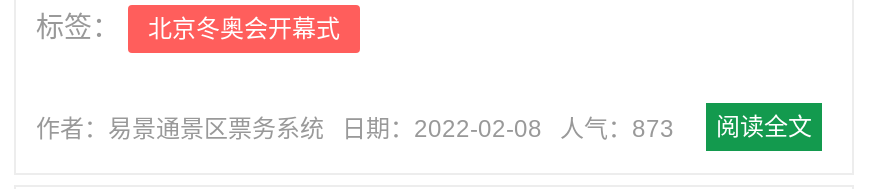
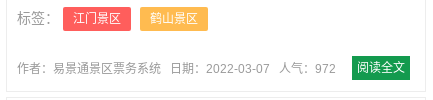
- 北京冬奥会开幕式
+ 江门景区
+ 鹤山景区

- 日期：2022-02-08
+ 日期：2022-03-07

- 人气：873
+ 人气：972
